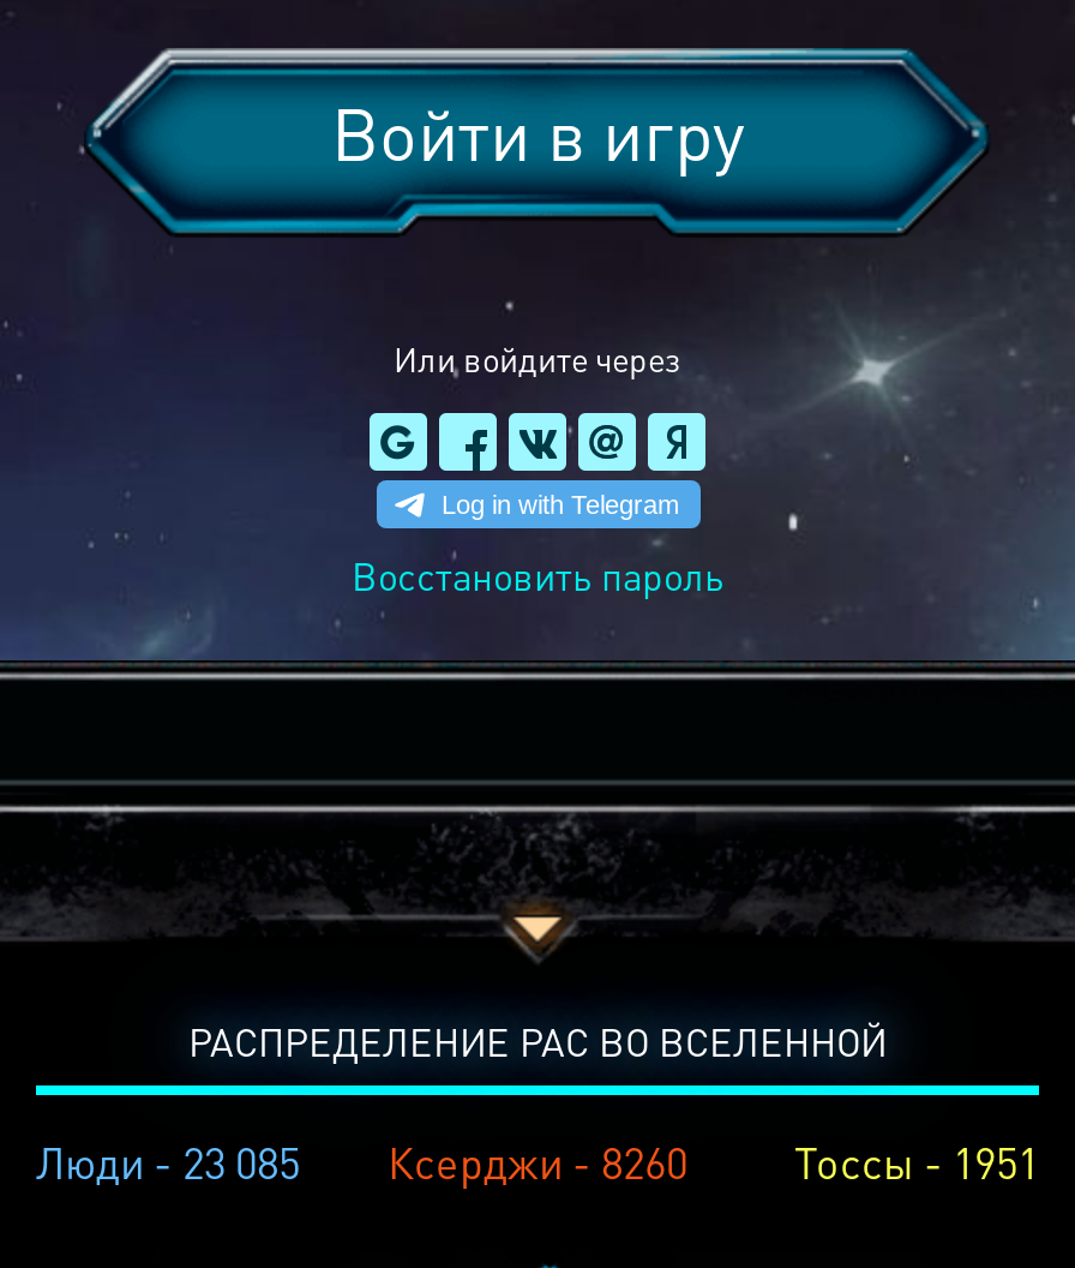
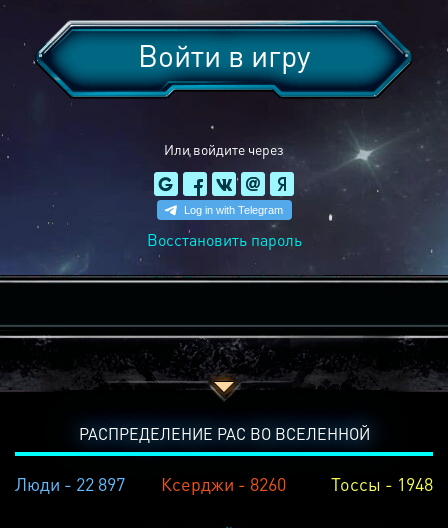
- Люди - 23 085
+ Люди - 22 897

- Тоссы - 1951
+ Тоссы - 1948
